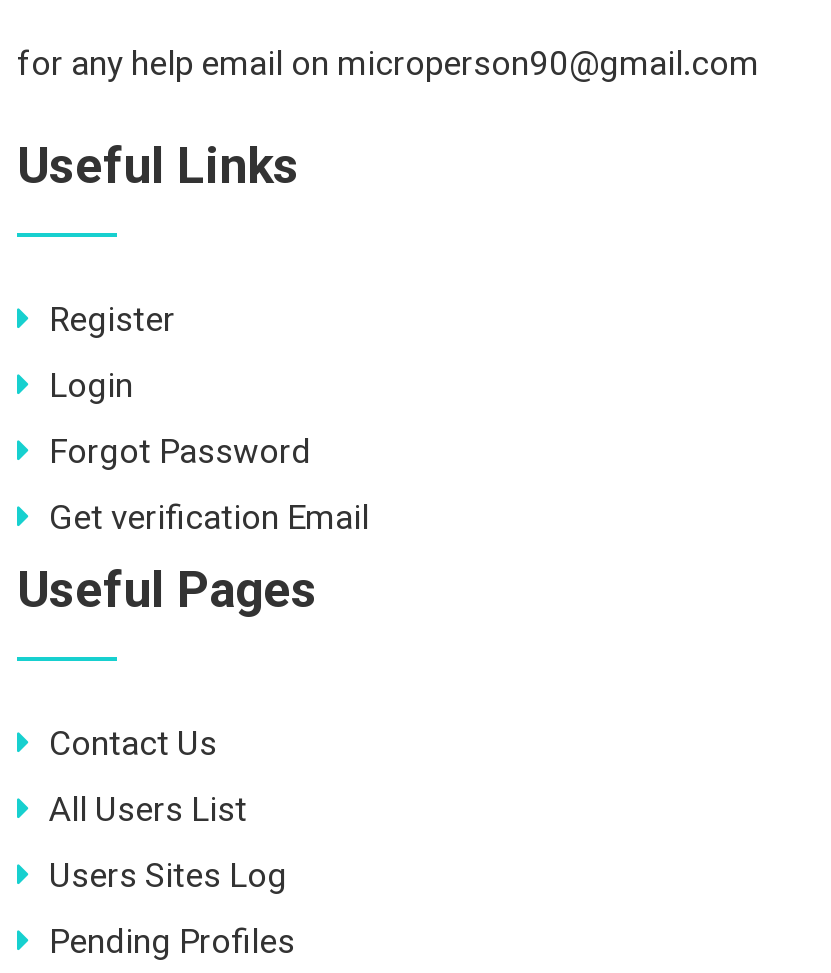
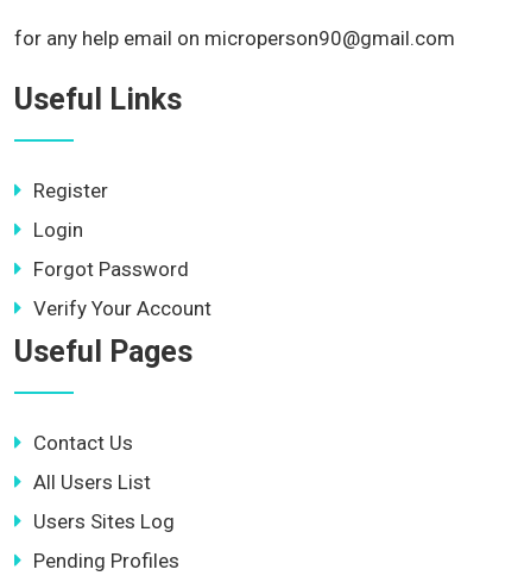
- Get verification Email
+ Verify Your Account
